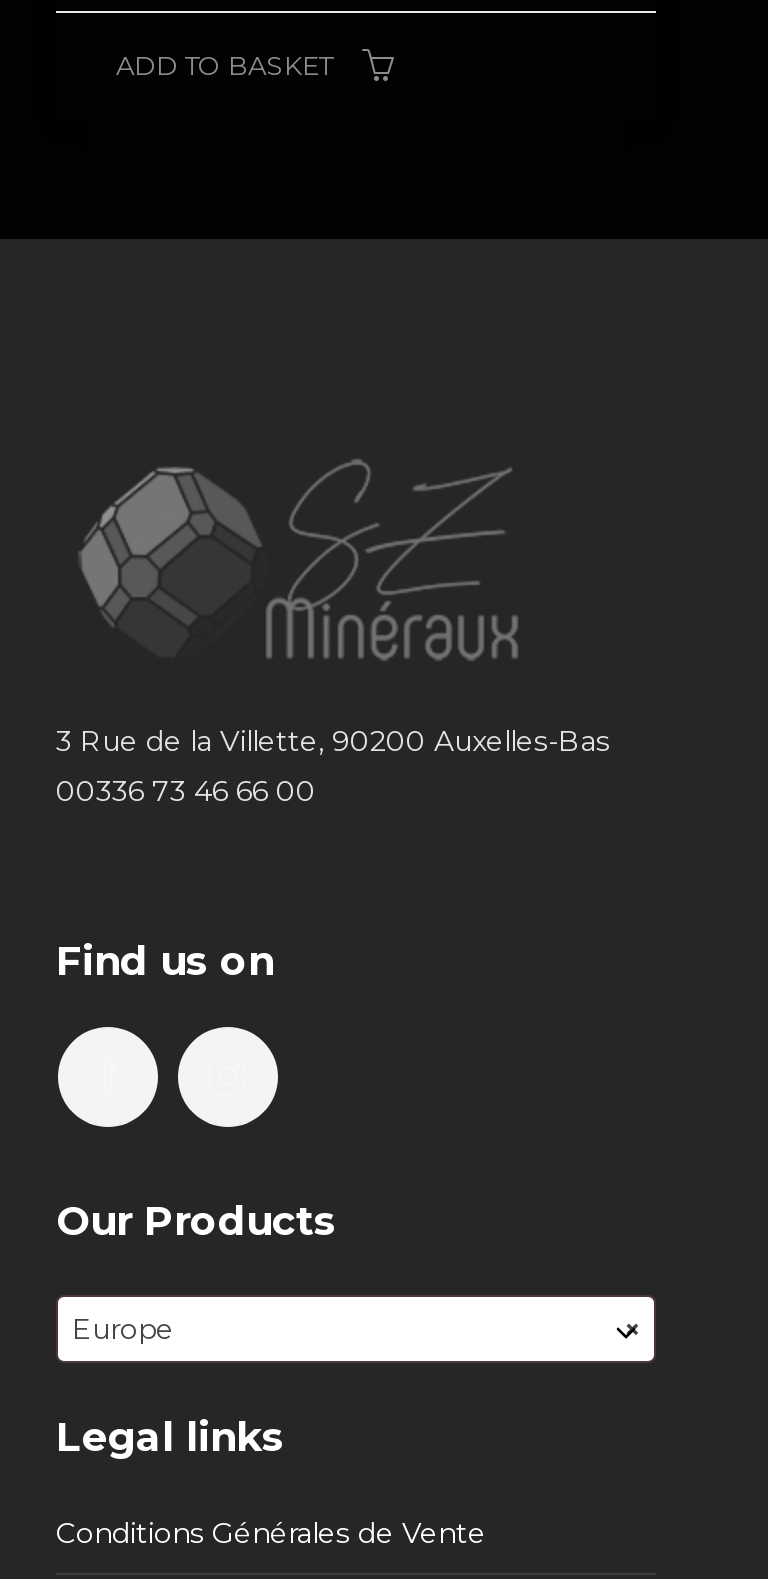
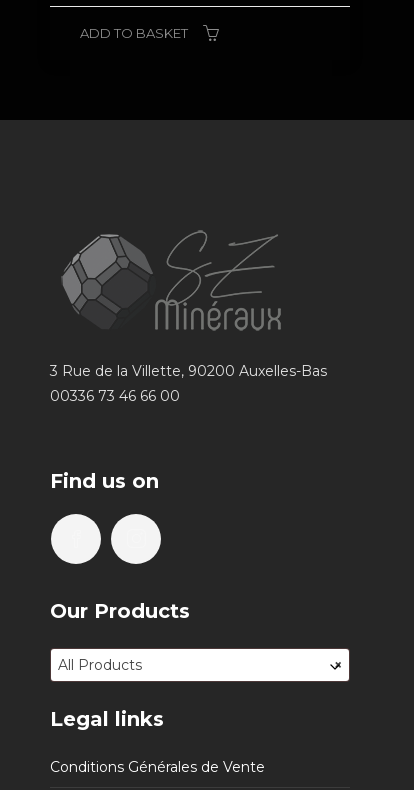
- Europe
+ All Products
